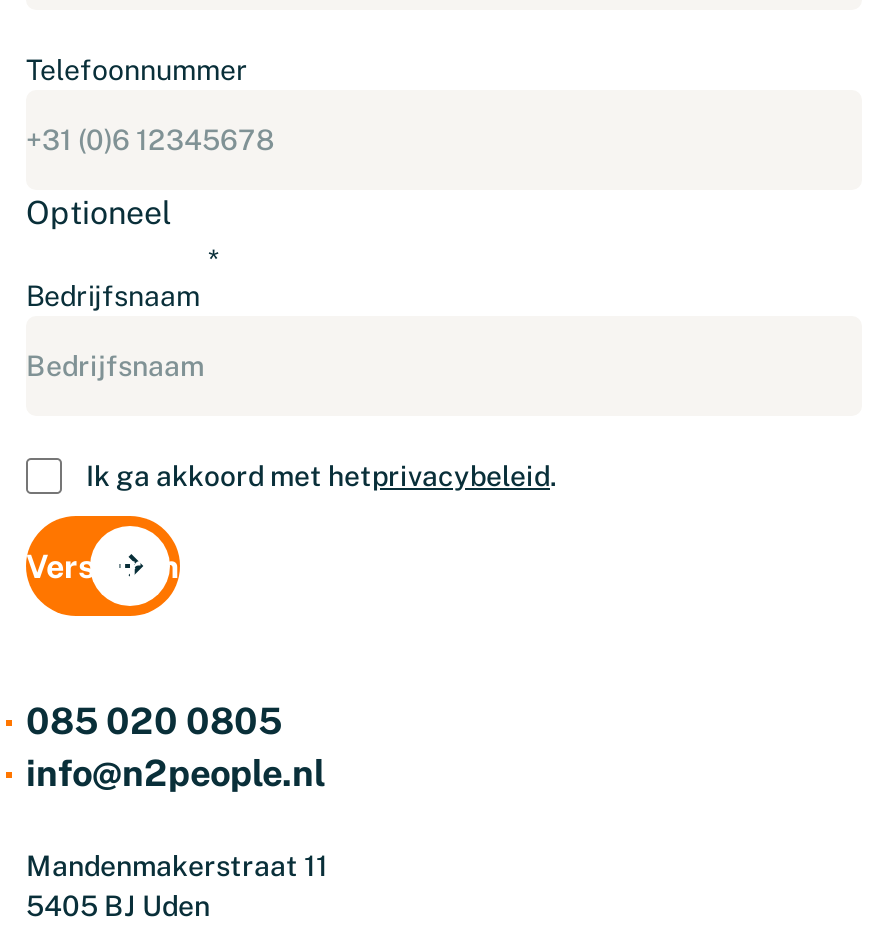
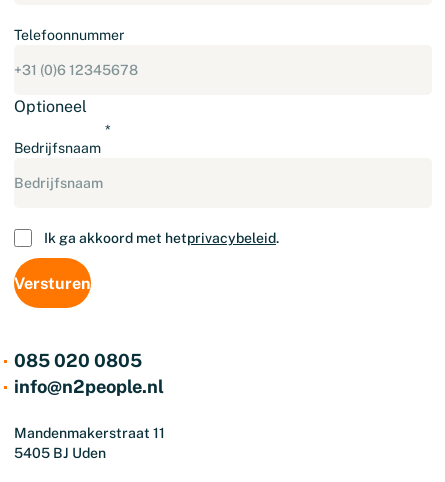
- [image]
+ [image]
